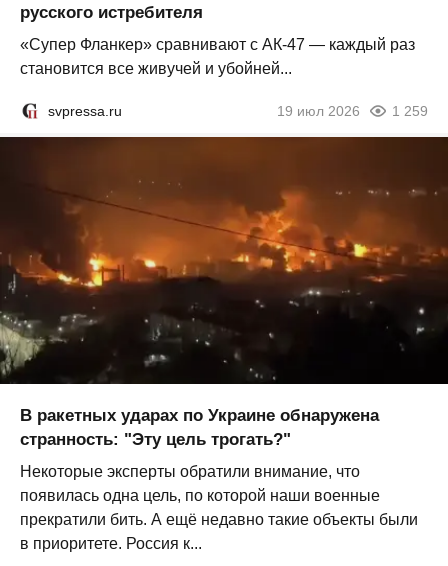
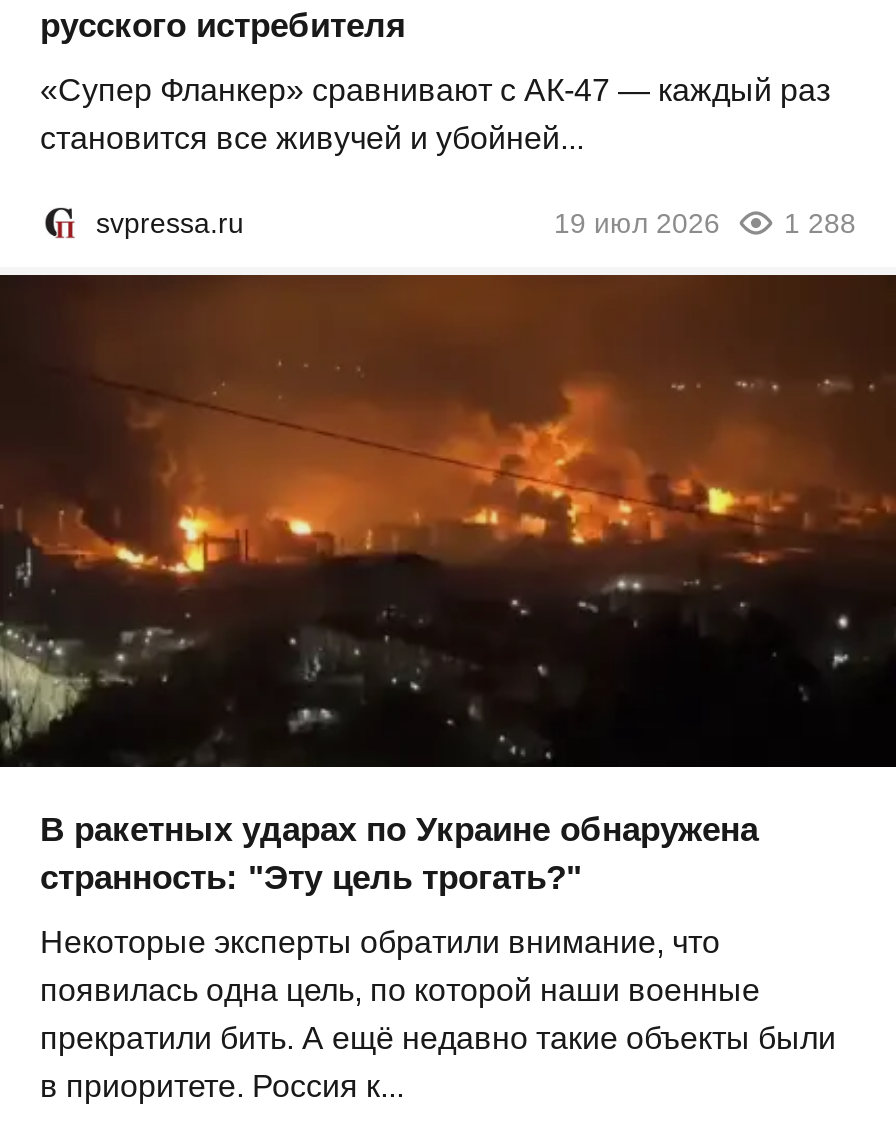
- 19 июл 2026 1 259
+ 19 июл 2026 1 288
